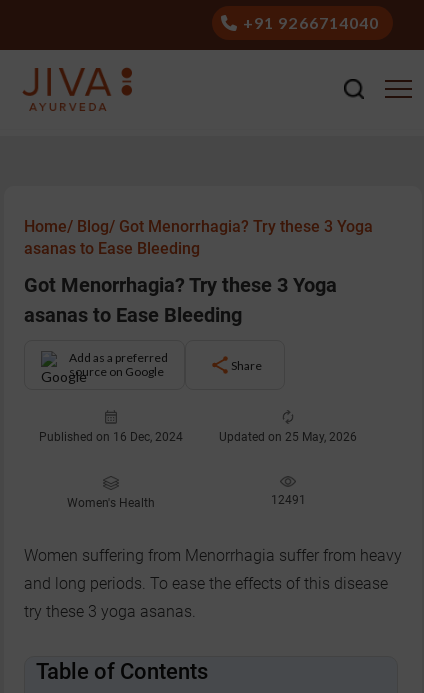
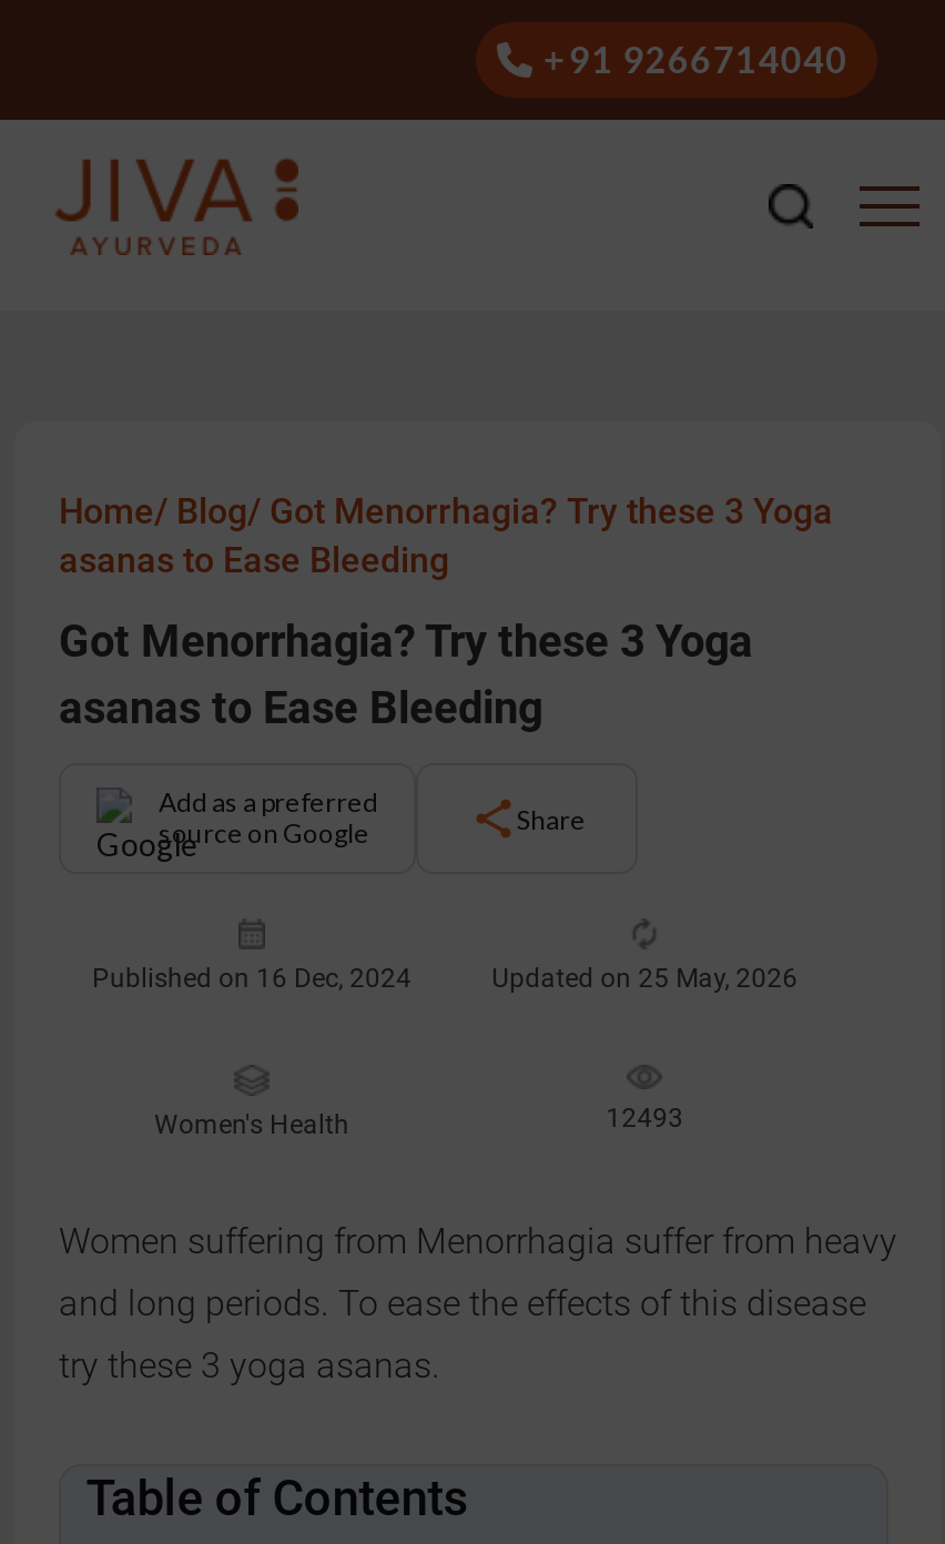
- 12491
+ 12493
